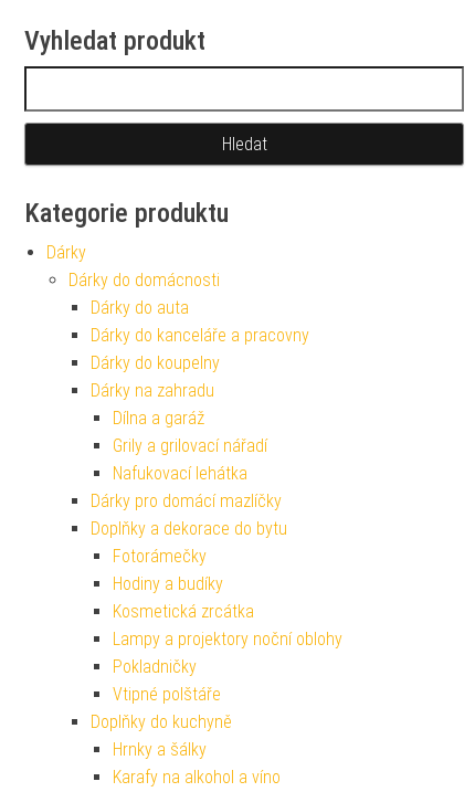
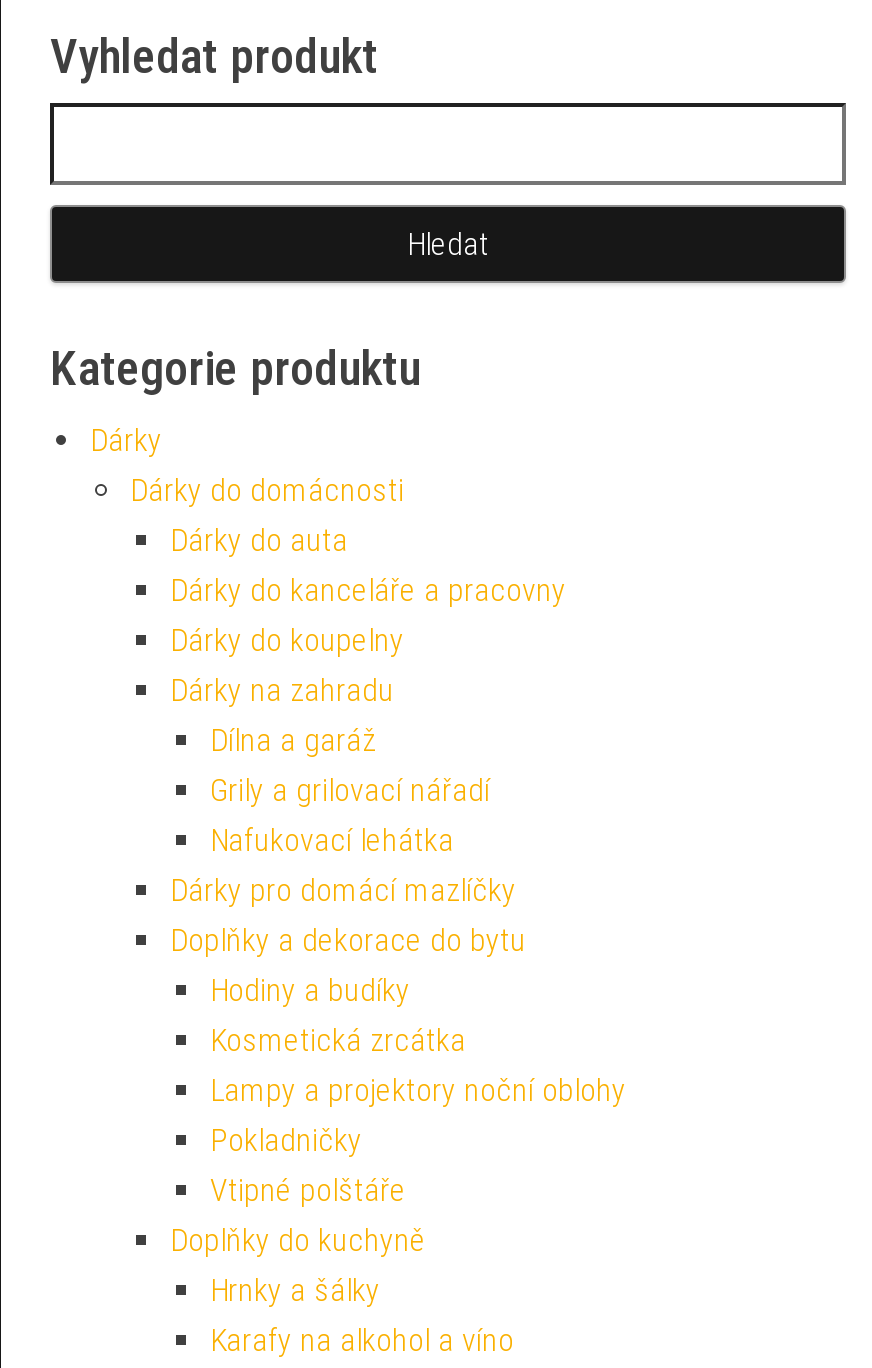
- Fotorámečky
